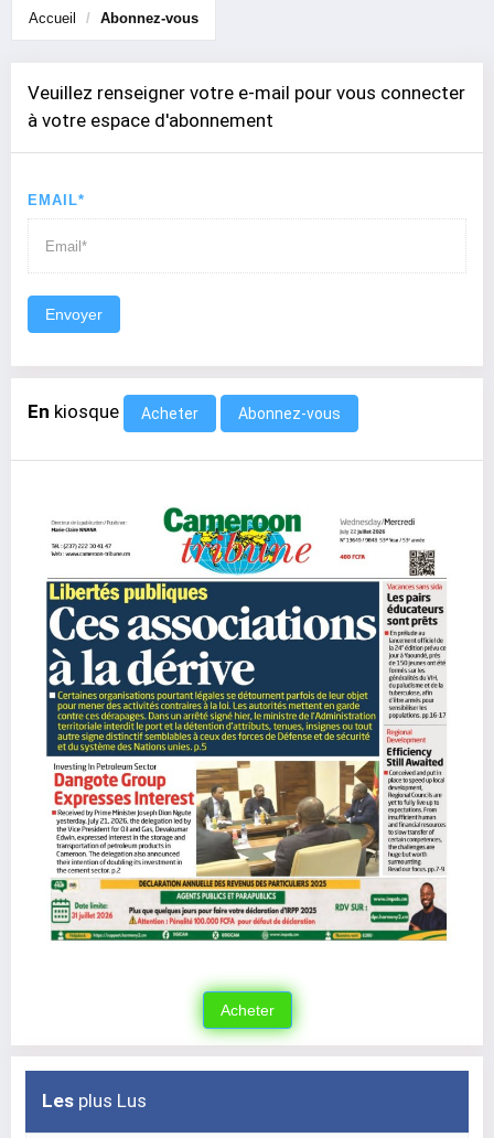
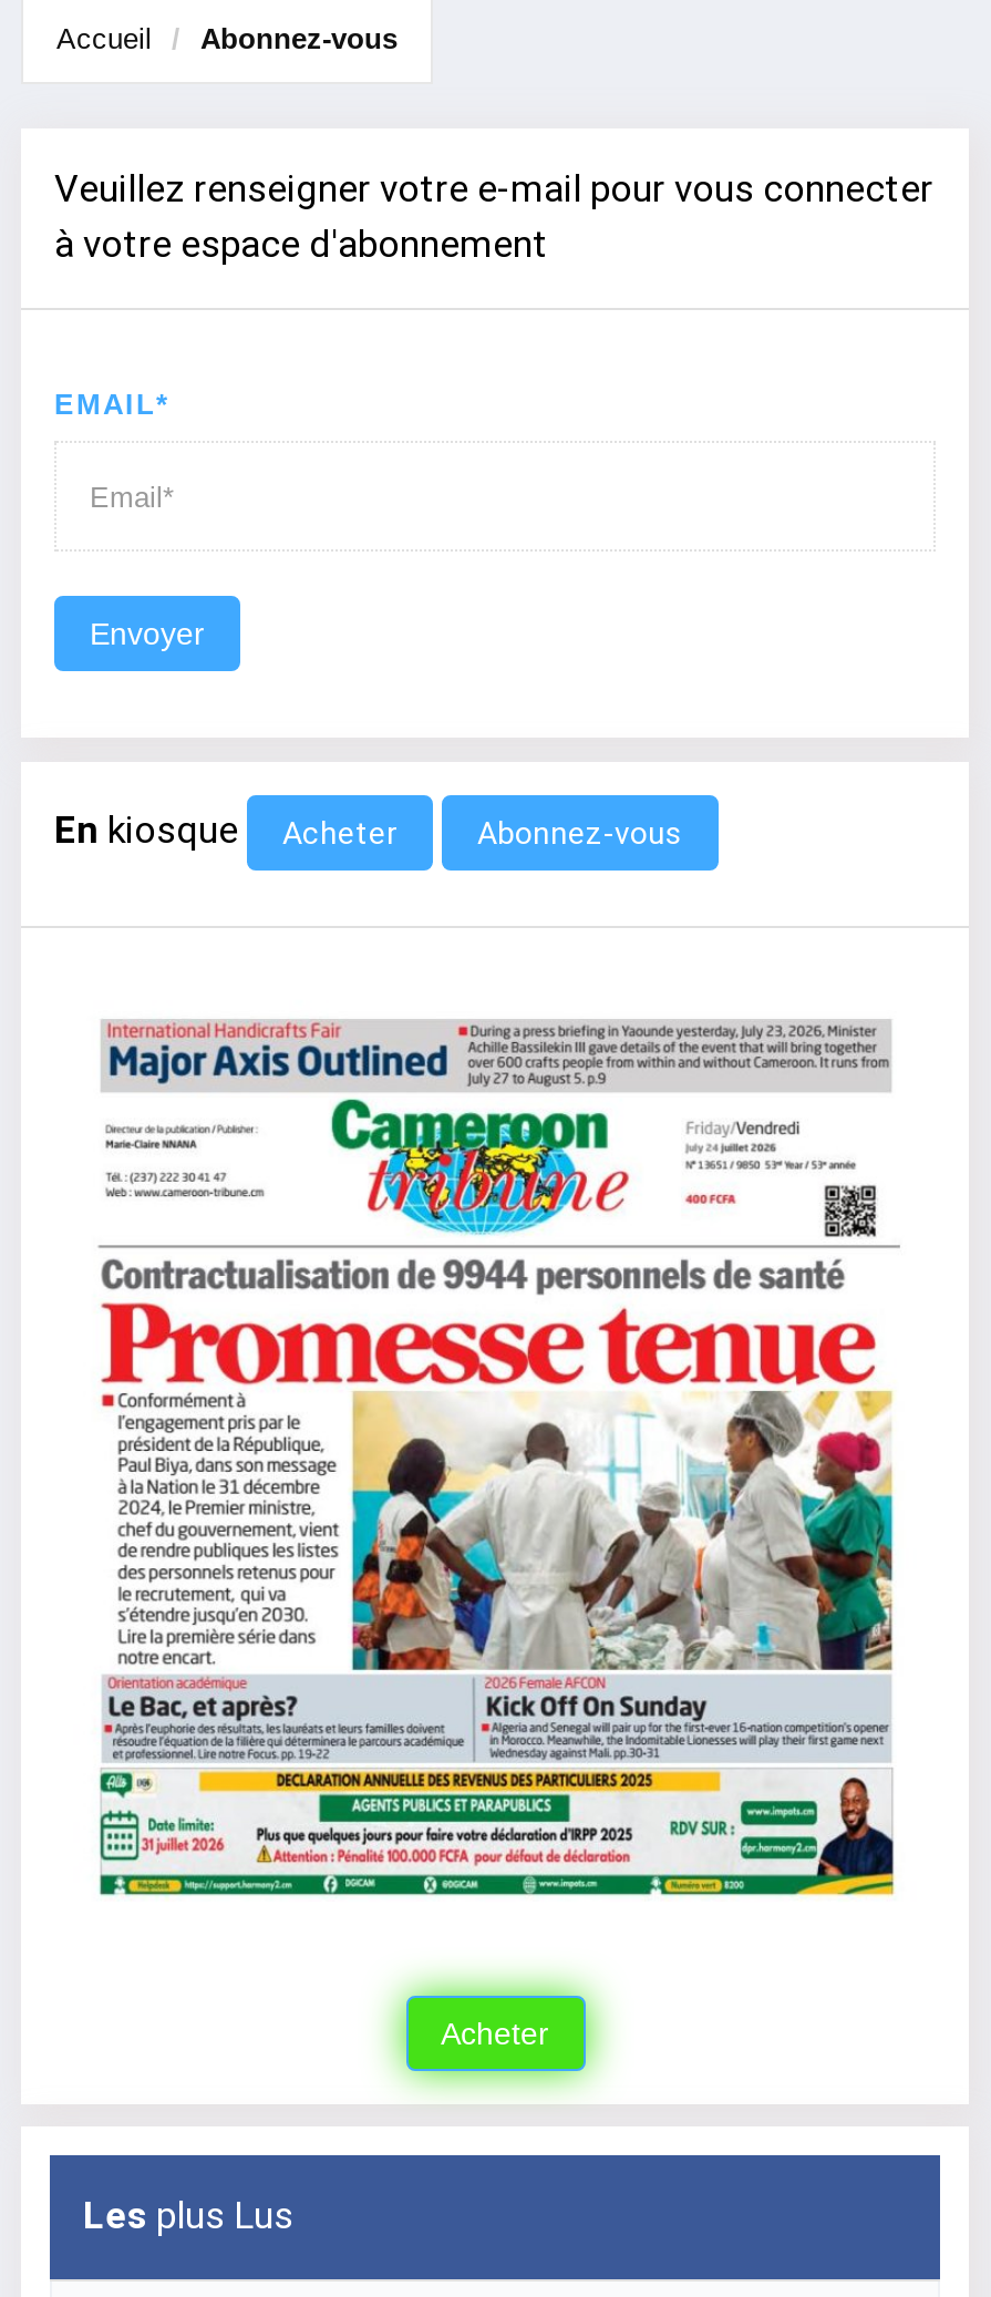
- [image]
+ [image]
